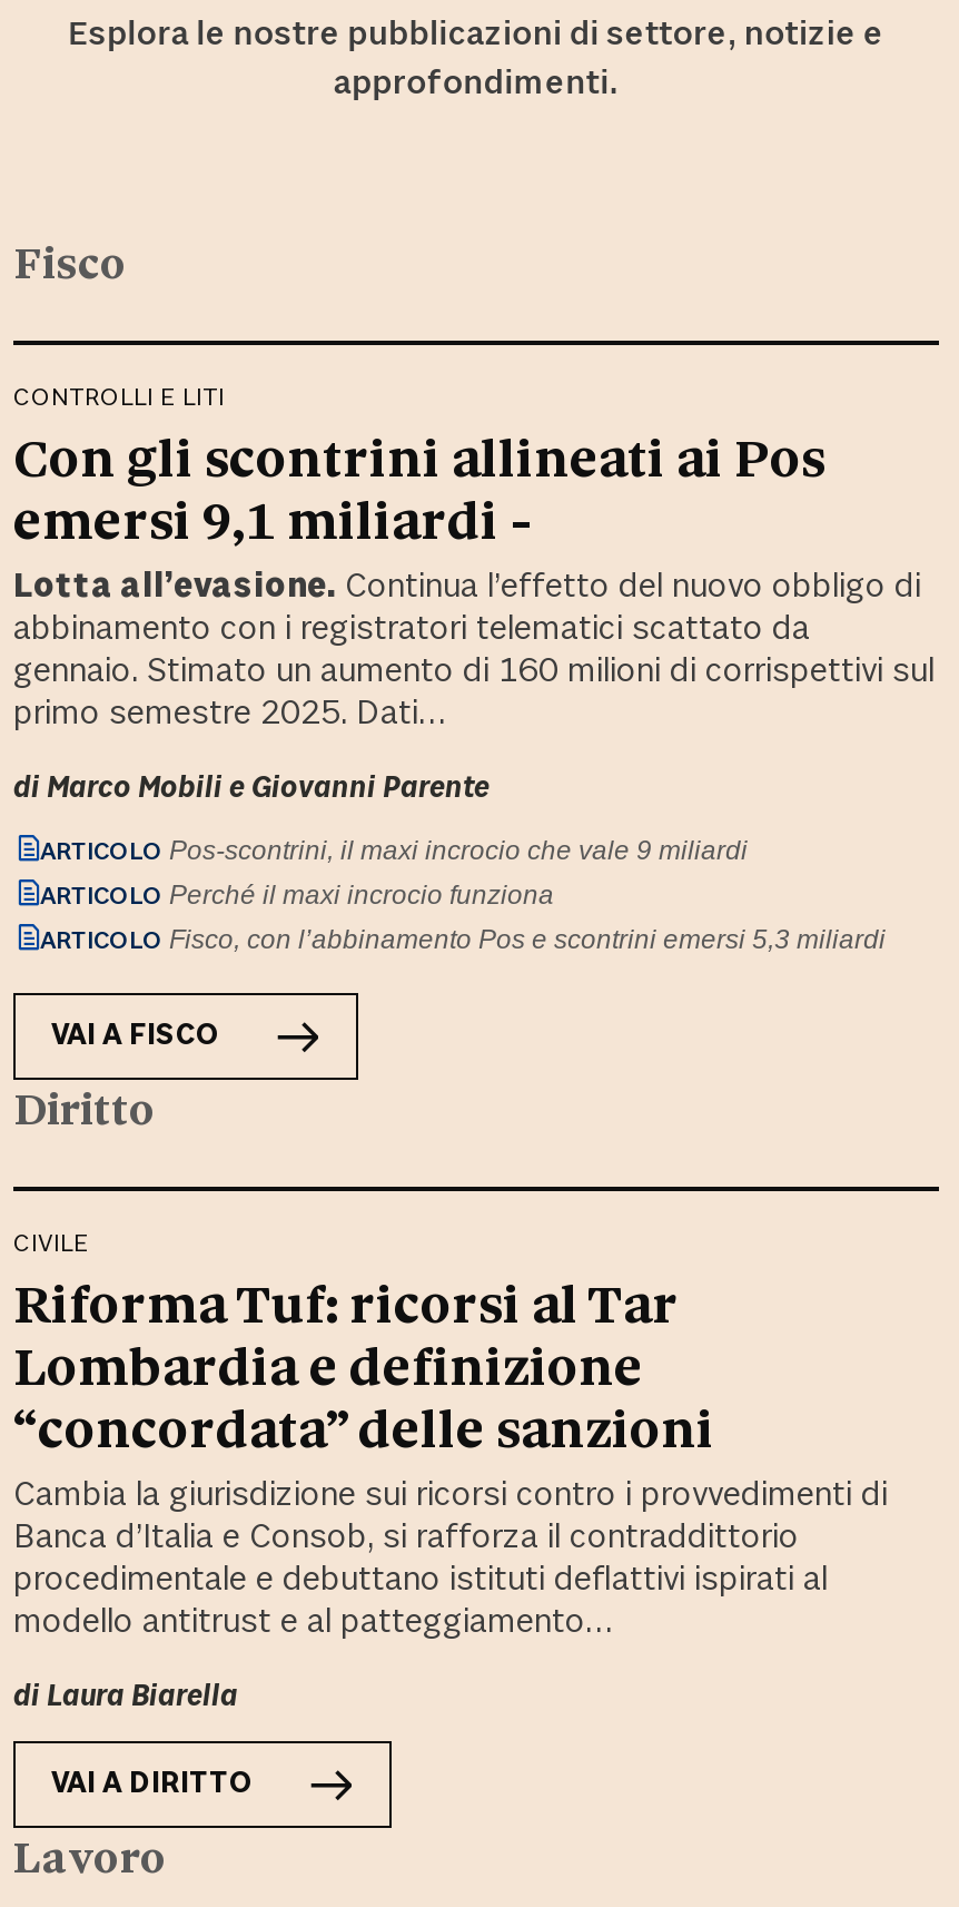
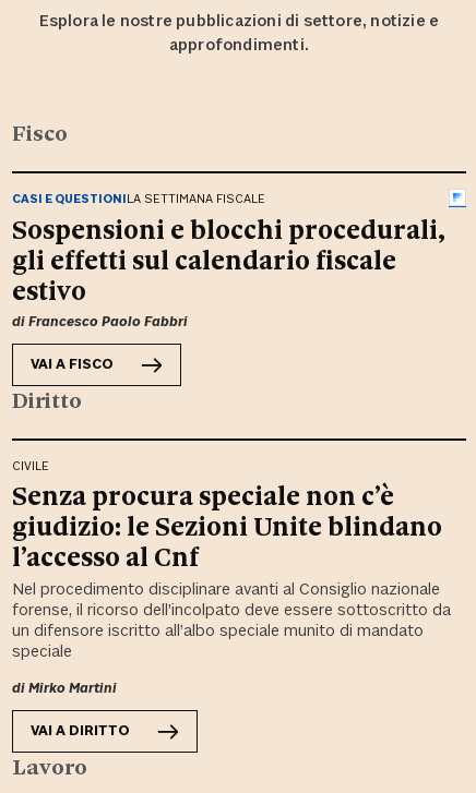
- CONTROLLI E LITI
- Con gli scontrini allineati ai Pos
- emersi 9,1 miliardi -
- Lotta all’evasione. Continua l’effetto del nuovo obbligo di
- abbinamento con i registratori telematici scattato da
- gennaio. Stimato un aumento di 160 milioni di corrispettivi sul
- primo semestre 2025. Dati…
- di Marco Mobili e Giovanni Parente
- ARTICOLO Pos-scontrini, il maxi incrocio che vale 9 miliardi
- ARTICOLO Perché il maxi incrocio funziona
- ARTICOLO Fisco, con l’abbinamento Pos e scontrini emersi 5,3 miliardi
+ CASI E QUESTIONILA SETTIMANA FISCALE
+ Sospensioni e blocchi procedurali,
+ gli effetti sul calendario fiscale
+ estivo
+ di Francesco Paolo Fabbri

- Riforma Tuf: ricorsi al Tar
- Lombardia e definizione
- “concordata” delle sanzioni
- Cambia la giurisdizione sui ricorsi contro i provvedimenti di
- Banca d’Italia e Consob, si rafforza il contraddittorio
- procedimentale e debuttano istituti deflattivi ispirati al
- modello antitrust e al patteggiamento…
+ Senza procura speciale non c’è
+ giudizio: le Sezioni Unite blindano
+ l’accesso al Cnf
+ Nel procedimento disciplinare avanti al Consiglio nazionale
+ forense, il ricorso dell’incolpato deve essere sottoscritto da
+ un difensore iscritto all’albo speciale munito di mandato
+ speciale

- di Laura Biarella
+ di Mirko Martini
